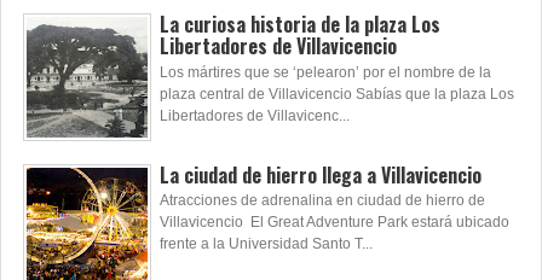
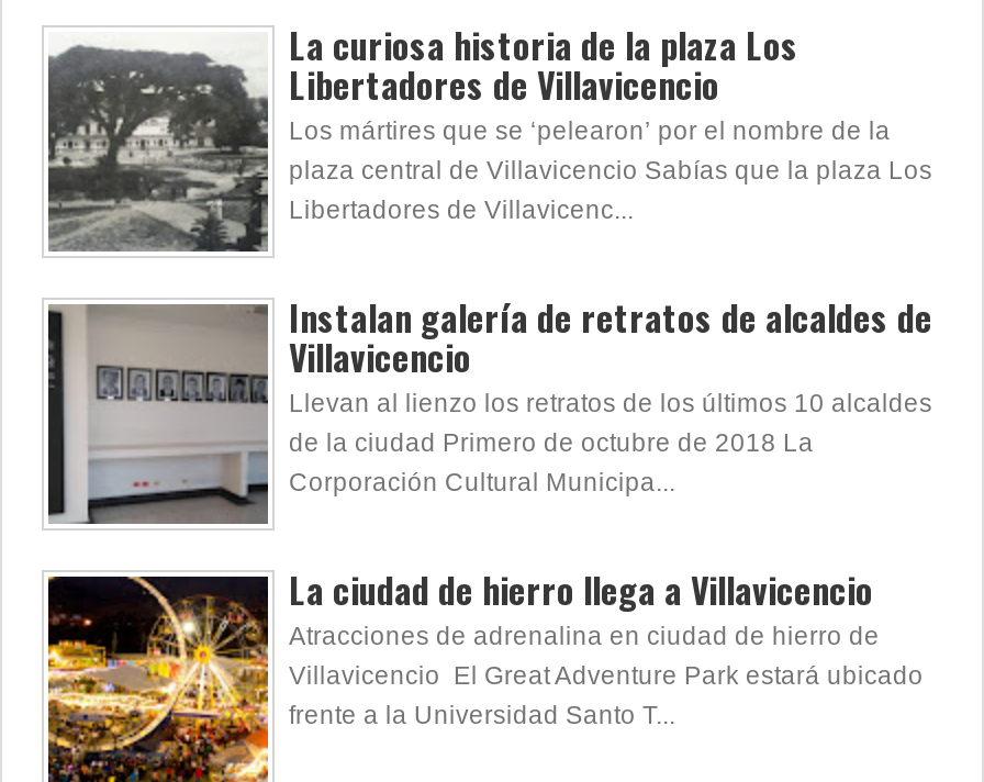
+ [image]
+ Instalan galería de retratos de alcaldes de
+ Villavicencio
+ Llevan al lienzo los retratos de los últimos 10 alcaldes
+ de la ciudad Primero de octubre de 2018 La
+ Corporación Cultural Municipa...
